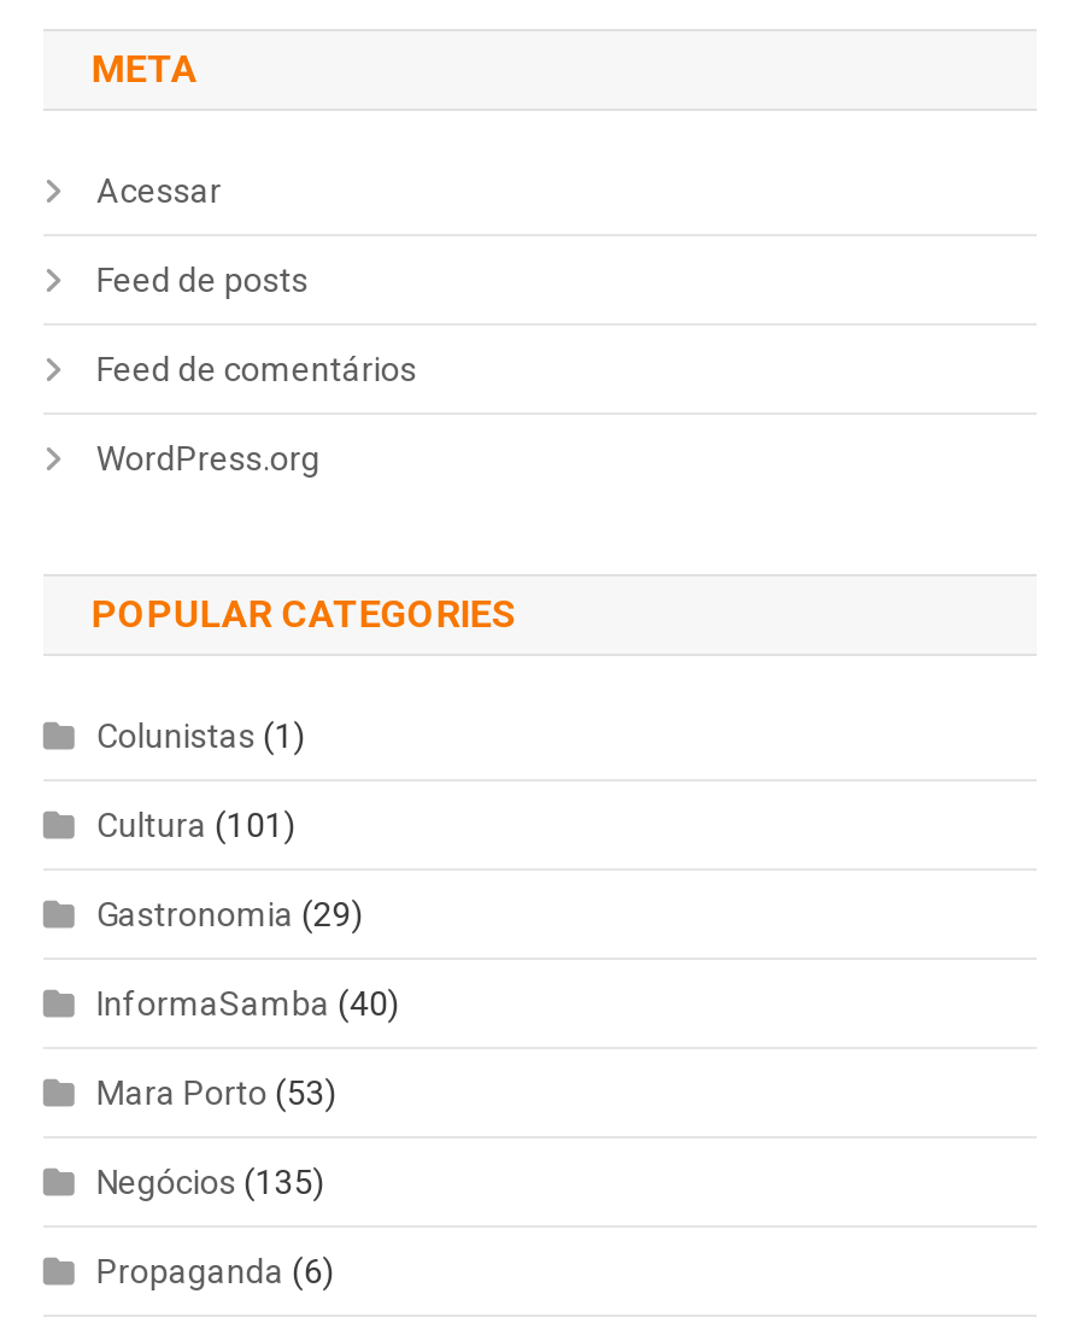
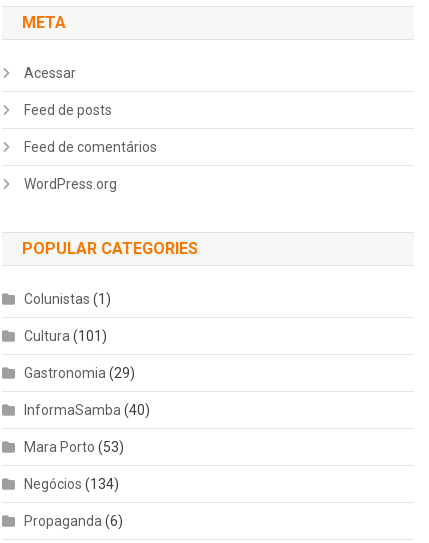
- Negócios (135)
+ Negócios (134)
